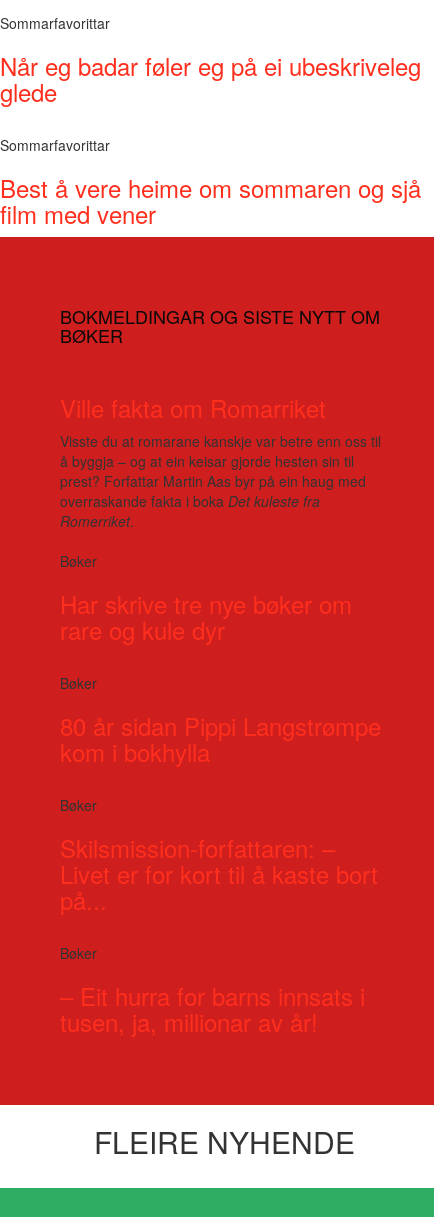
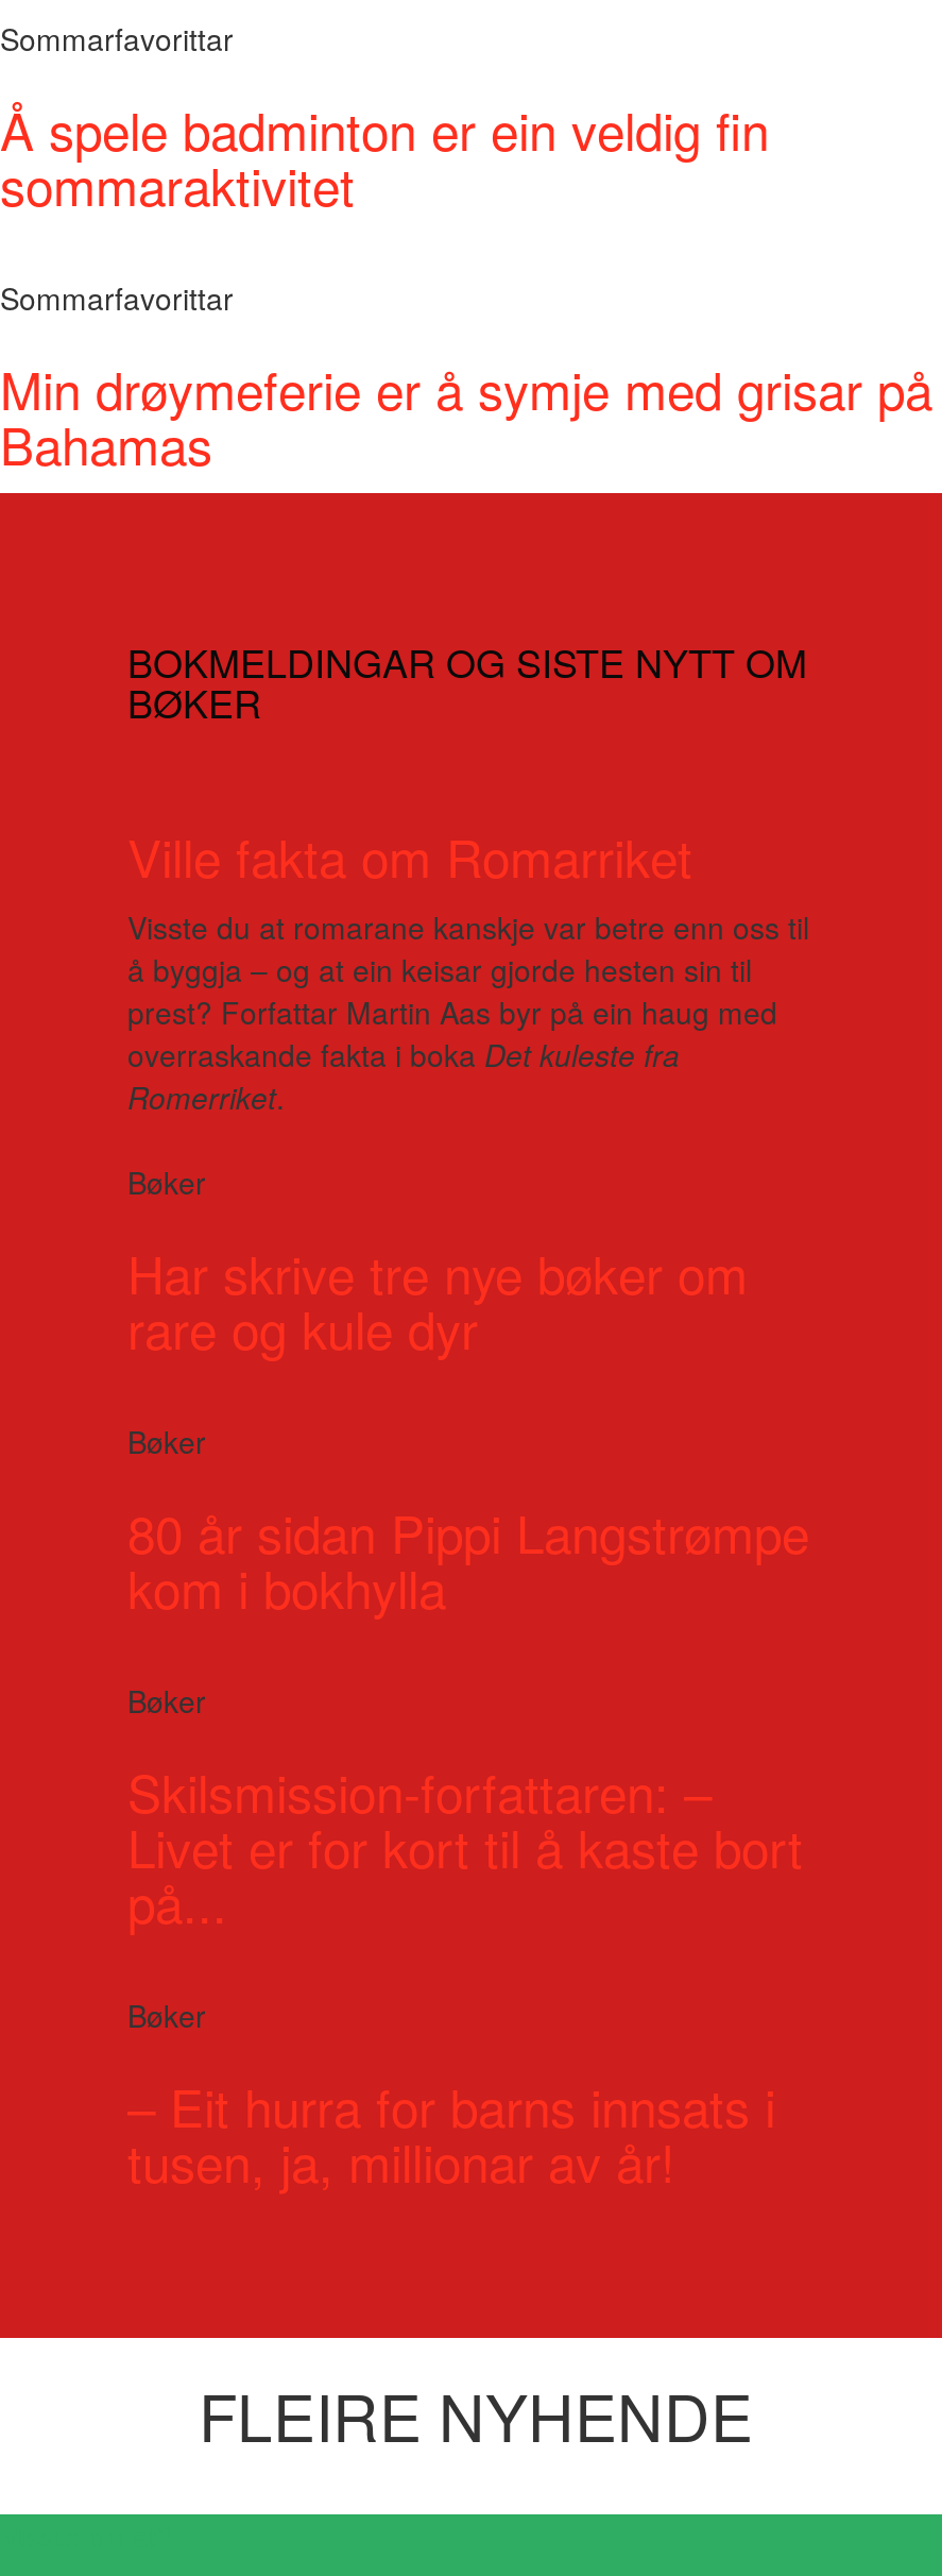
- Når eg badar føler eg på ei ubeskriveleg
- glede
+ Å spele badminton er ein veldig fin
+ sommaraktivitet

- Best å vere heime om sommaren og sjå
- film med vener
+ Min drøymeferie er å symje med grisar på
+ Bahamas
